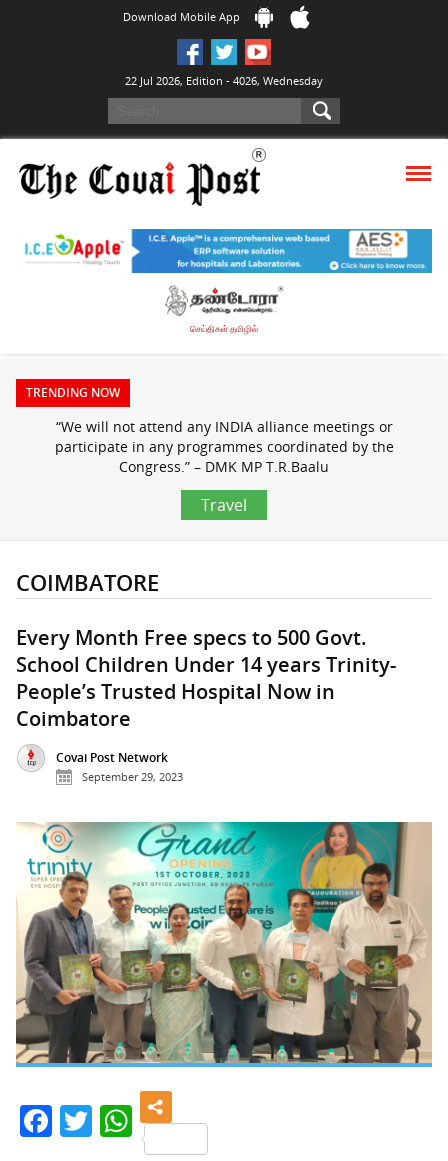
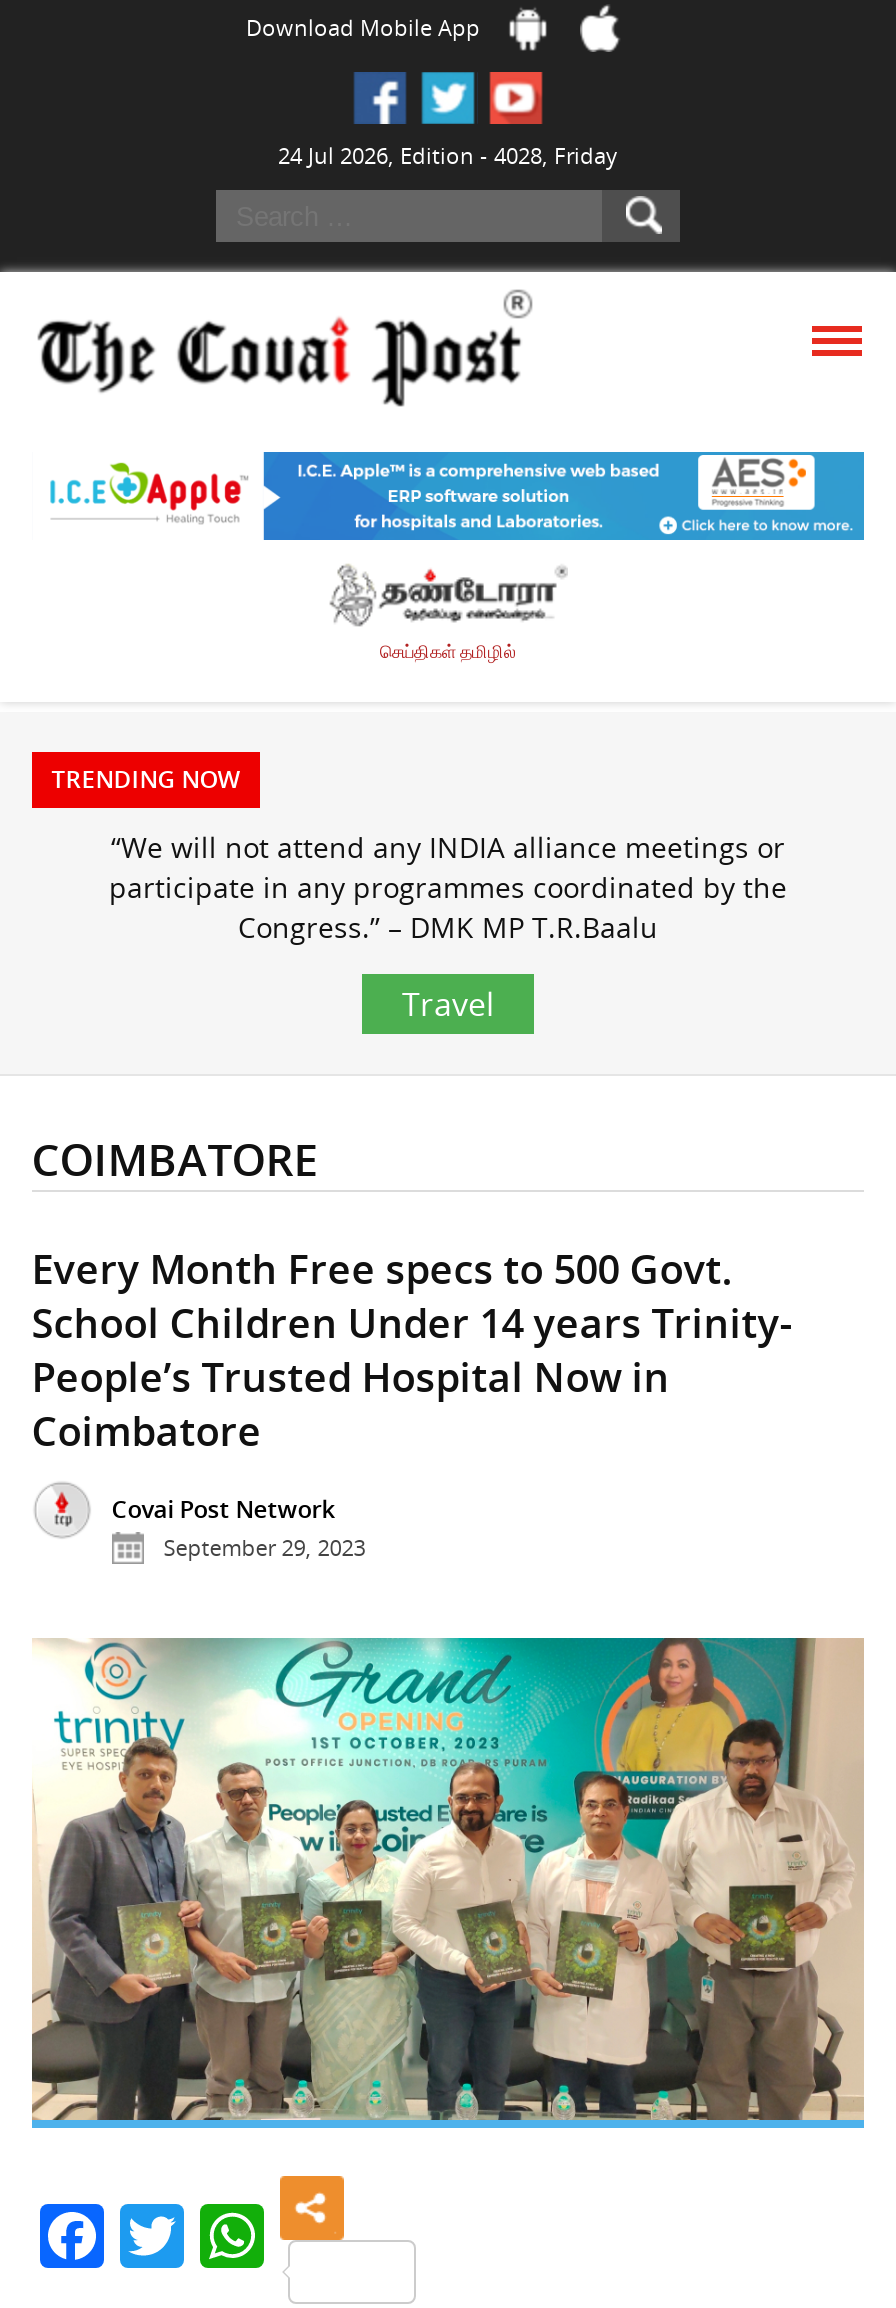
- 22 Jul 2026, Edition - 4026, Wednesday
+ 24 Jul 2026, Edition - 4028, Friday
